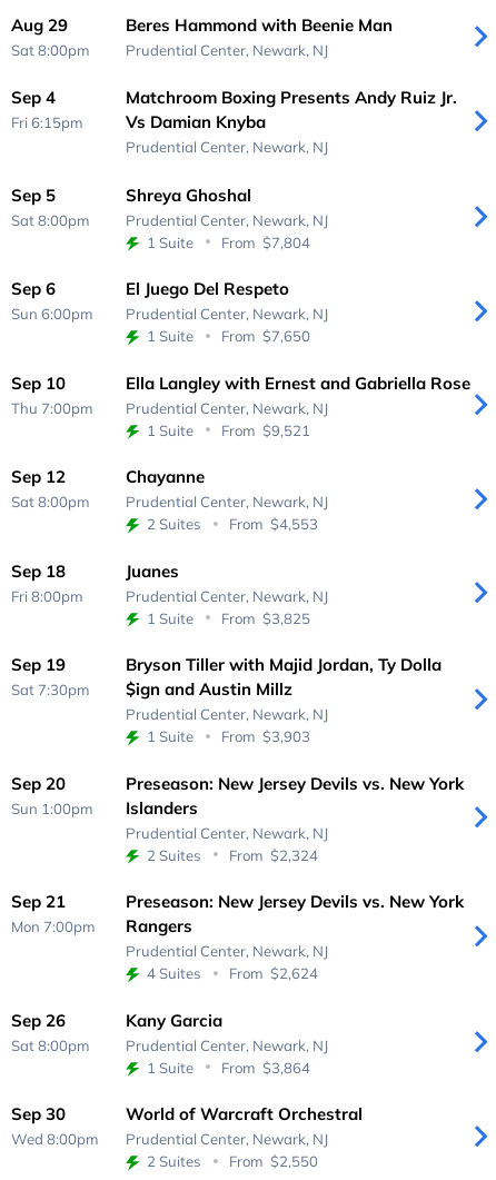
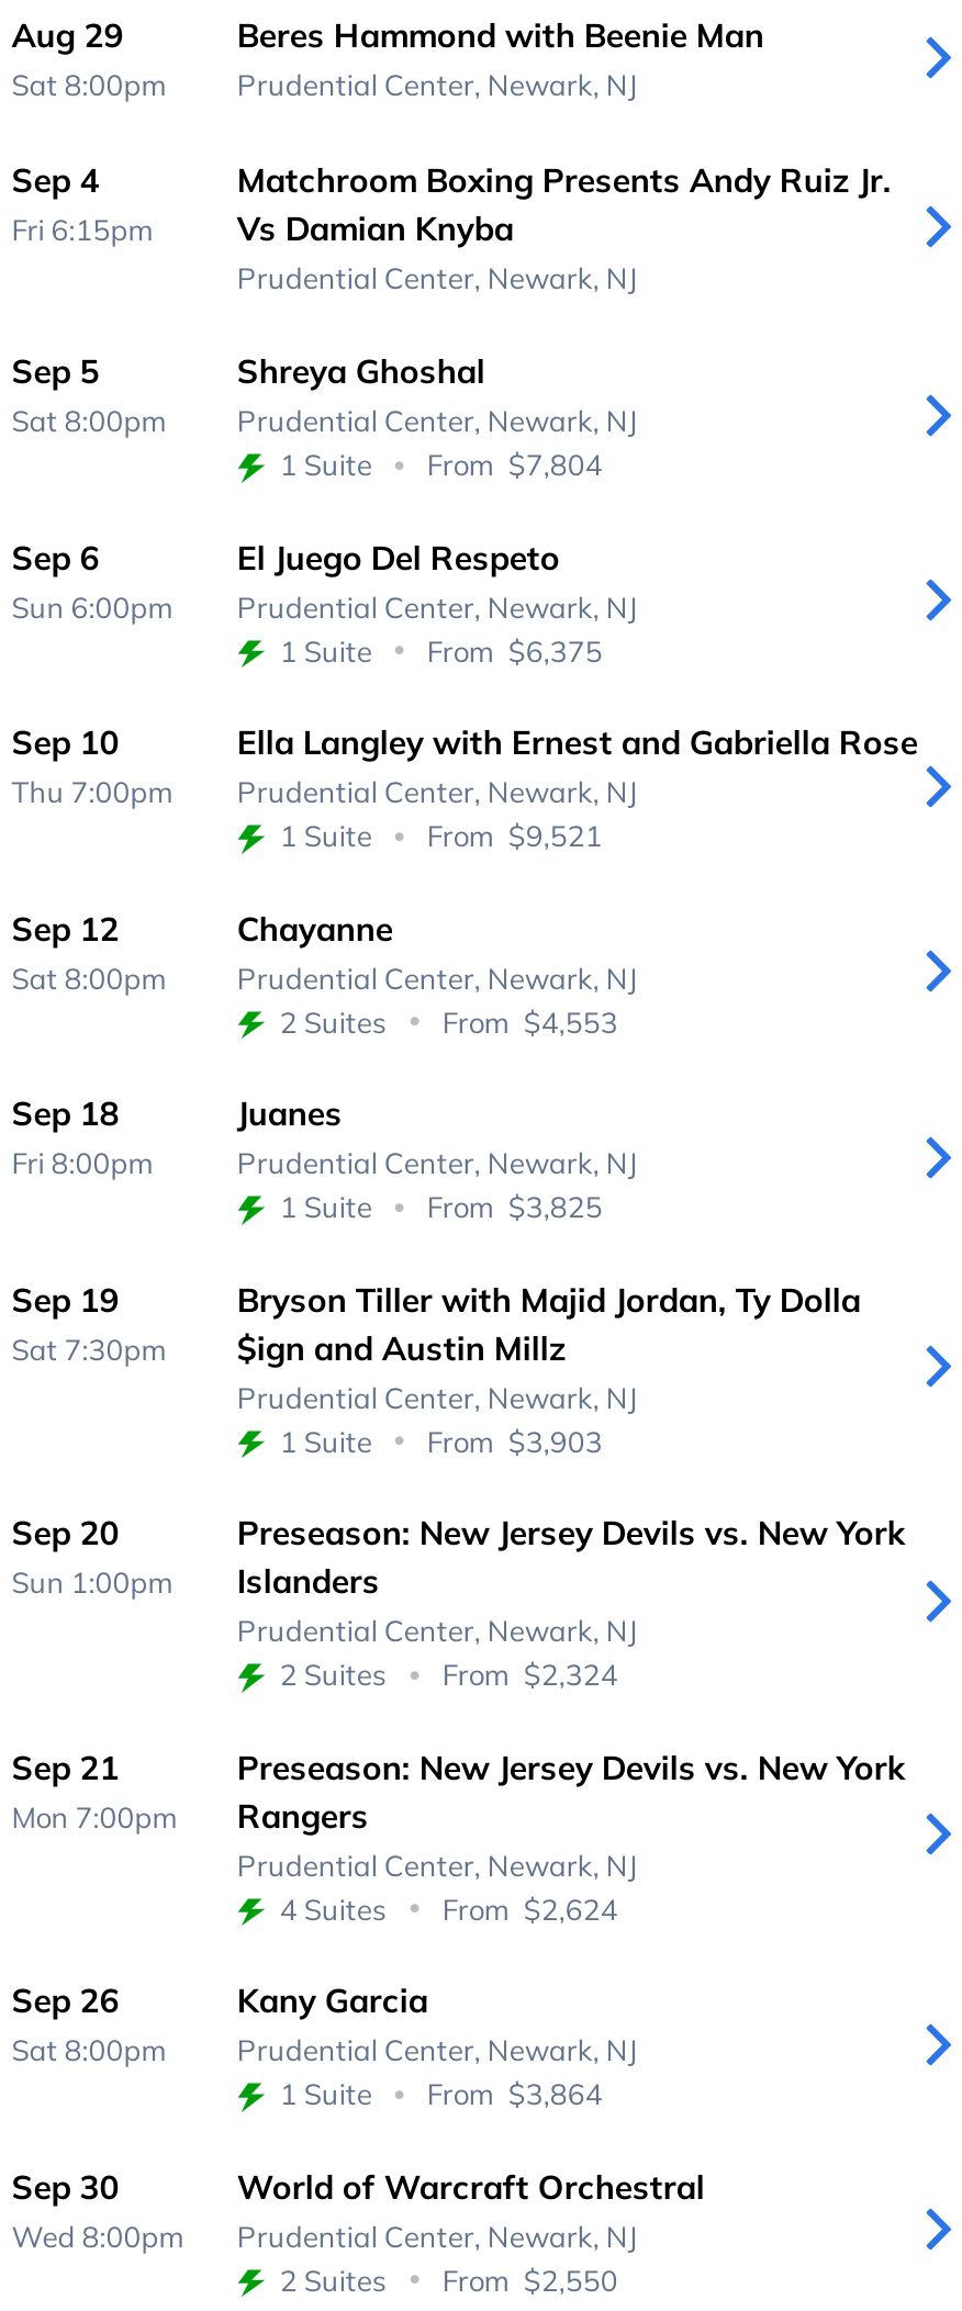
- 1 Suite From $7,650
+ 1 Suite From $6,375
